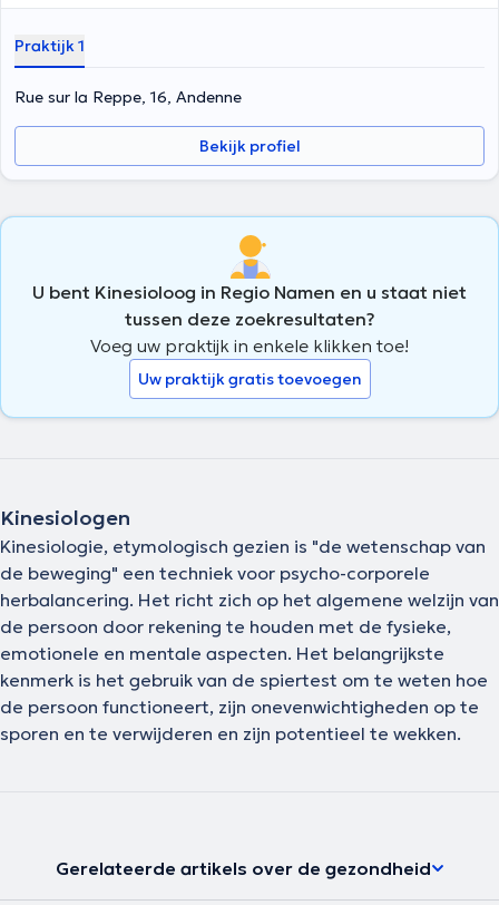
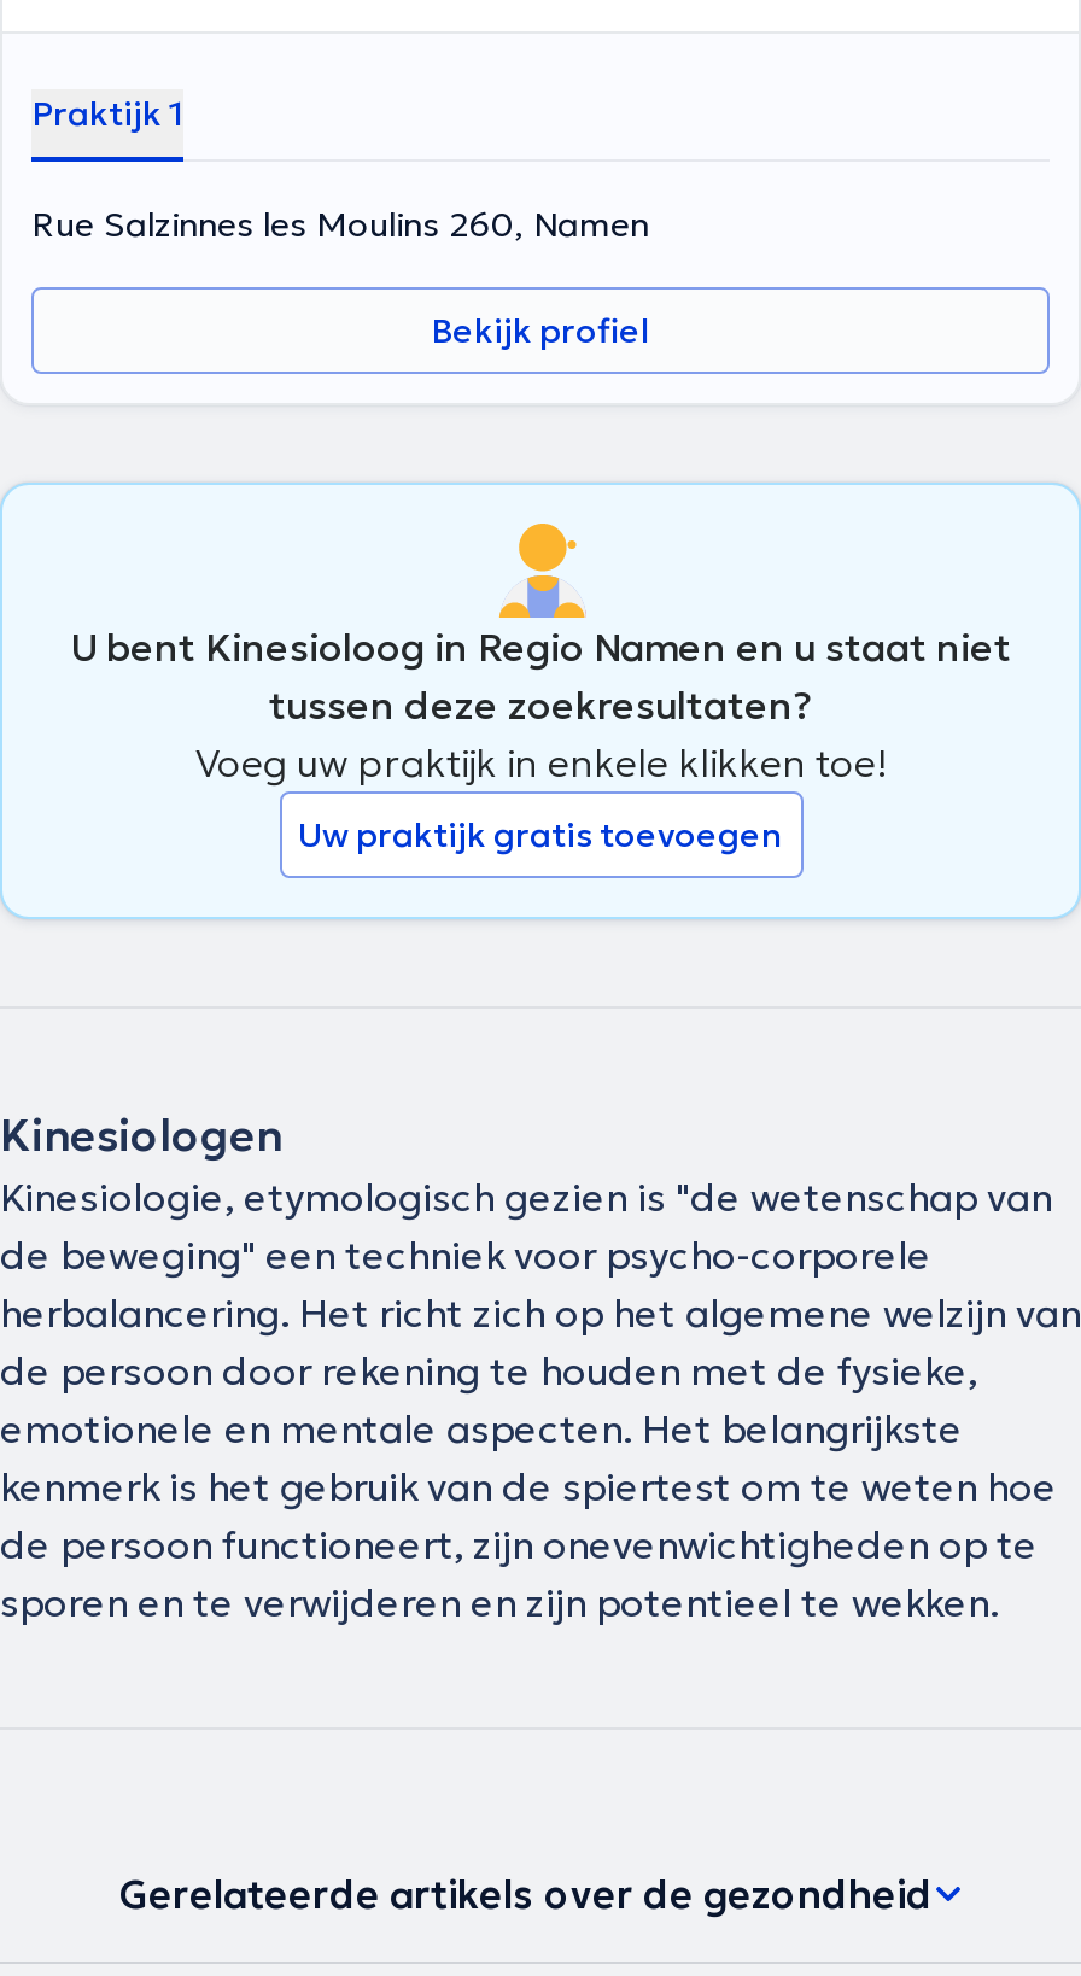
- Rue sur la Reppe, 16, Andenne
+ Rue Salzinnes les Moulins 260, Namen
